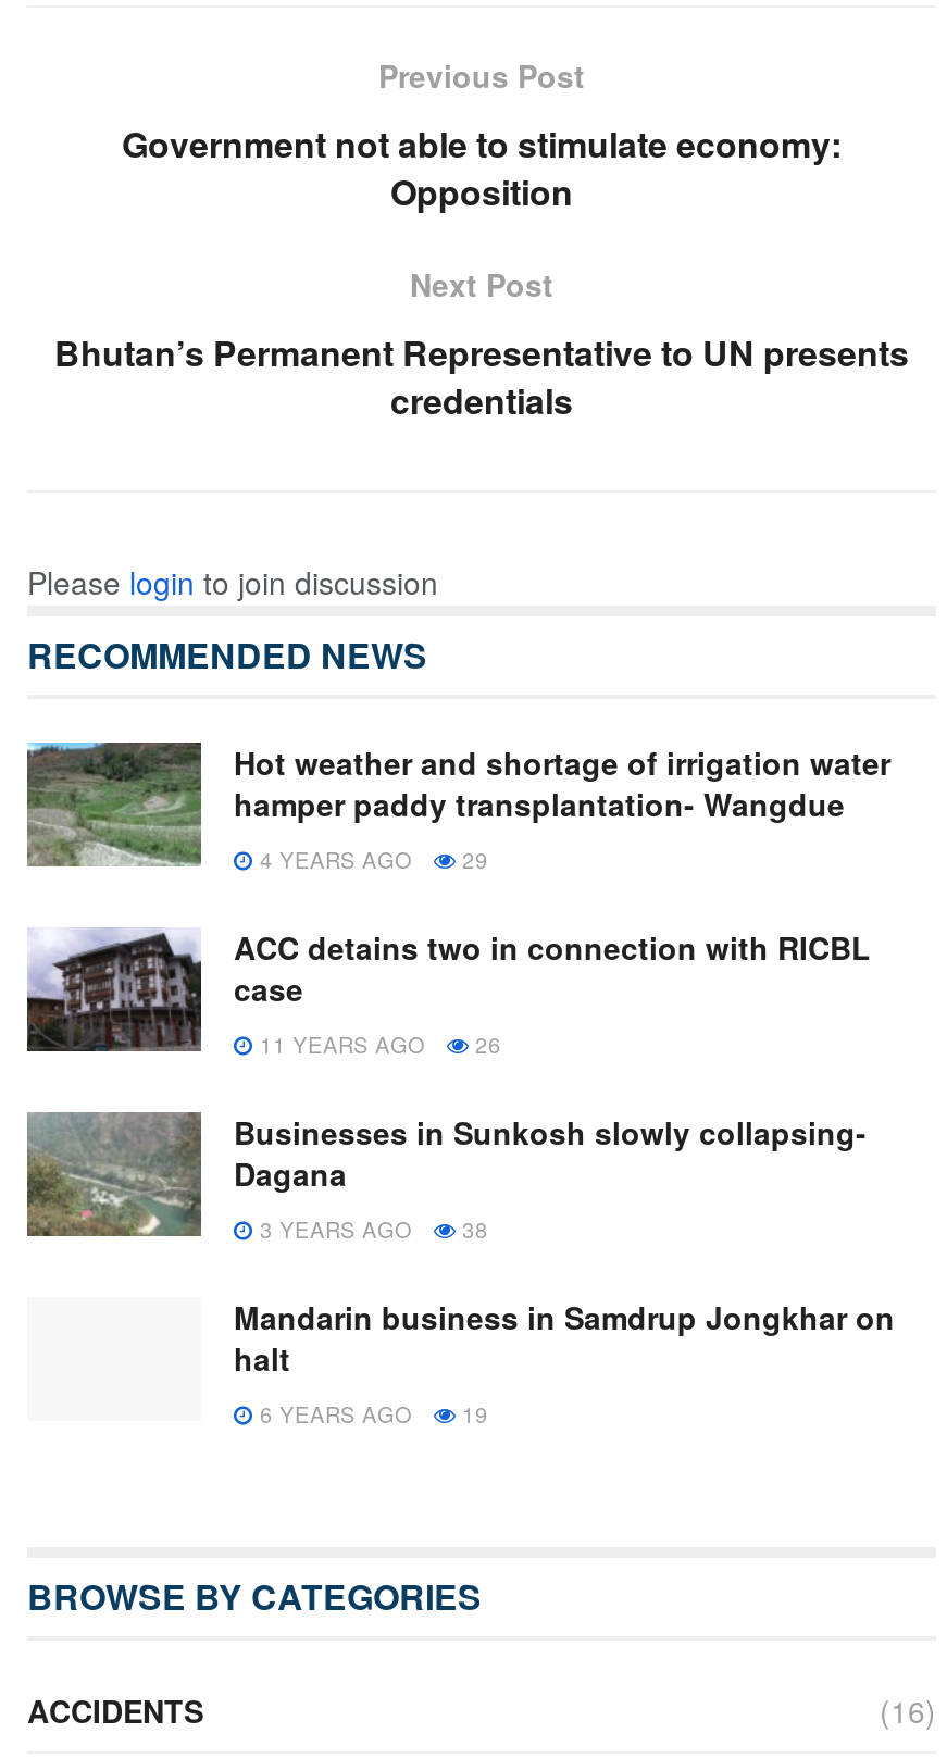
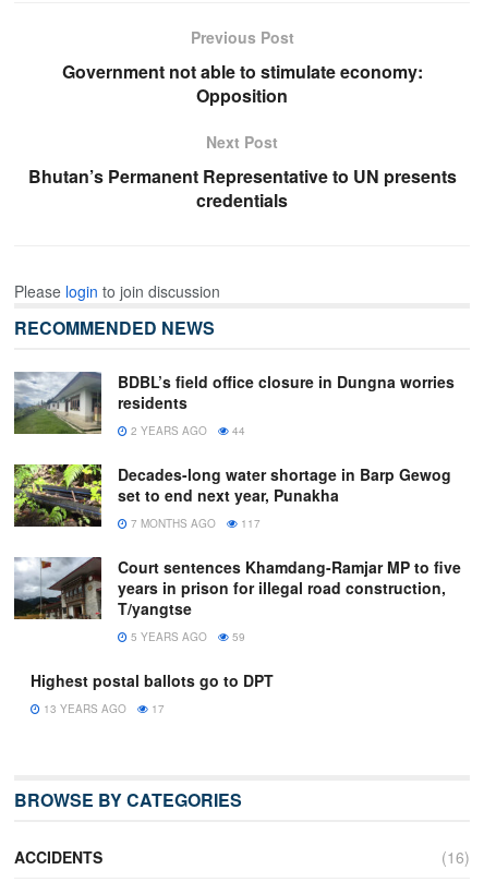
- [image]
- Hot weather and shortage of irrigation water
- hamper paddy transplantation- Wangdue
- 4 YEARS AGO
- 29
+ [image]
+ BDBL’s field office closure in Dungna worries
+ residents
+ 2 YEARS AGO
+ 44

- [image]
- ACC detains two in connection with RICBL
- case
- 11 YEARS AGO
- 26
+ [image]
+ Decades-long water shortage in Barp Gewog
+ set to end next year, Punakha
+ 7 MONTHS AGO
+ 117

- [image]
- Businesses in Sunkosh slowly collapsing-
- Dagana
- 3 YEARS AGO
- 38
+ [image]
+ Court sentences Khamdang-Ramjar MP to five
+ years in prison for illegal road construction,
+ T/yangtse
+ 5 YEARS AGO
+ 59

- Mandarin business in Samdrup Jongkhar on
- halt
- 6 YEARS AGO
- 19
+ Highest postal ballots go to DPT
+ 13 YEARS AGO
+ 17
